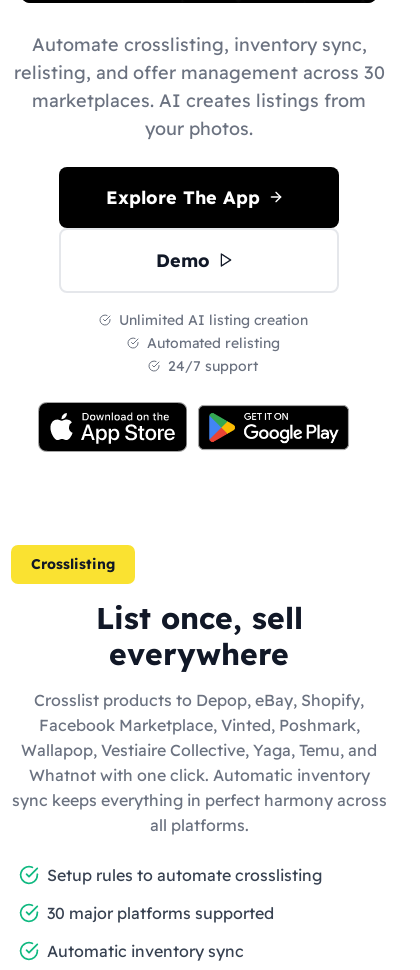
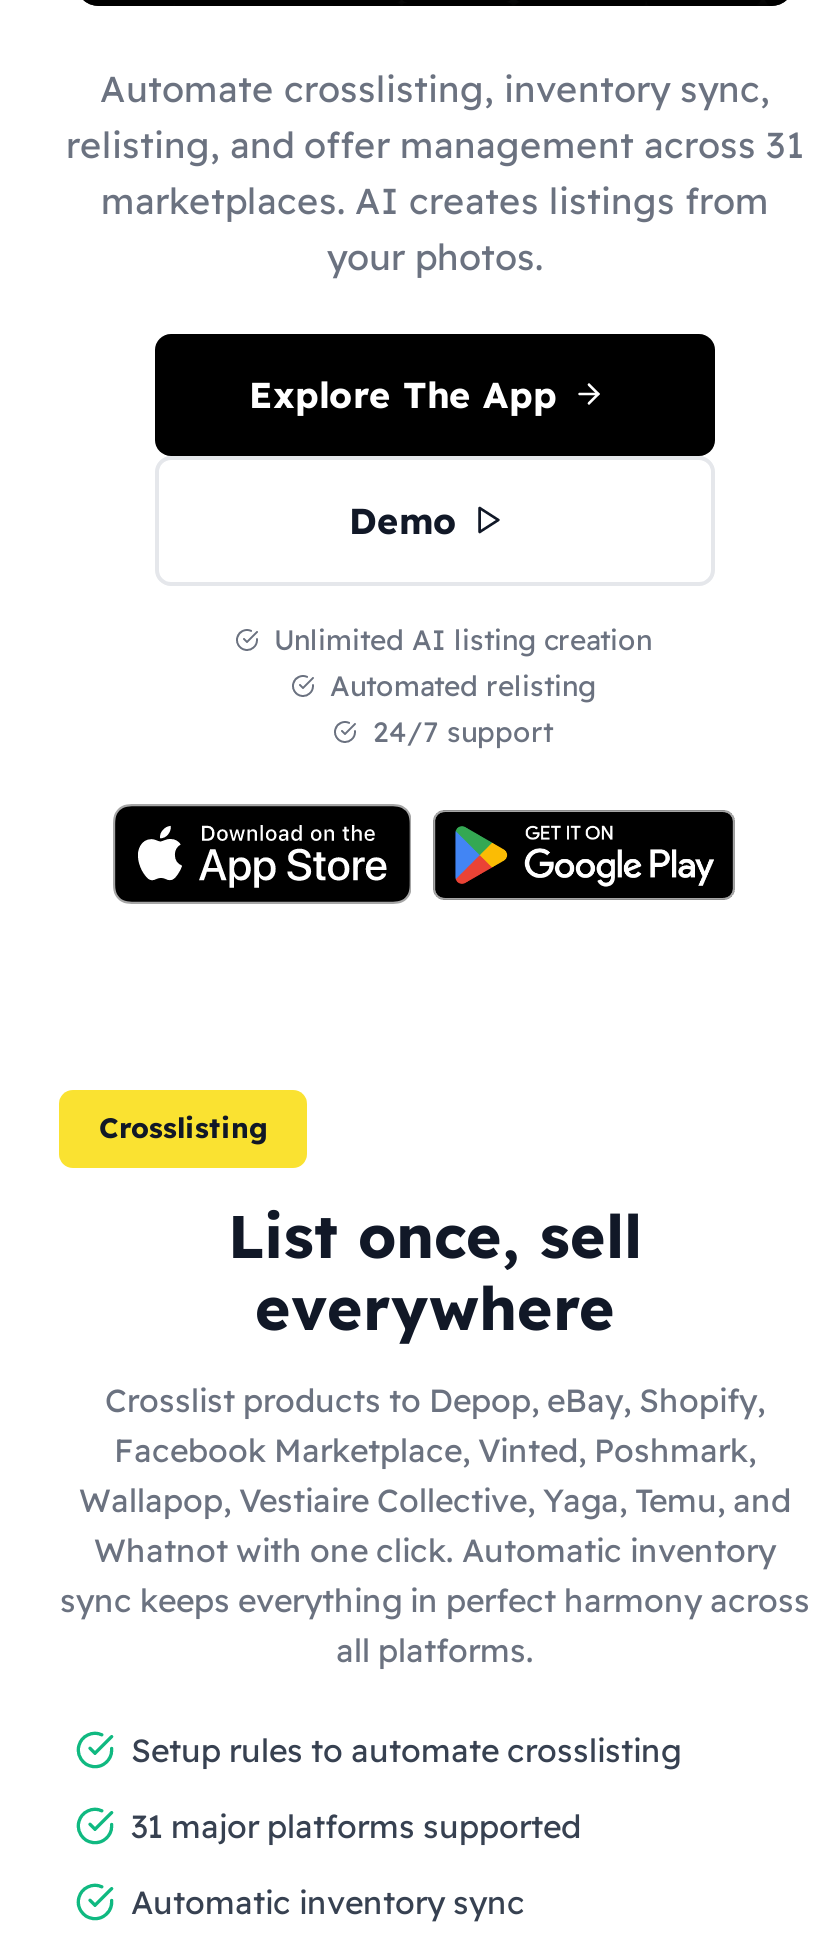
- relisting, and offer management across 30
+ relisting, and offer management across 31

- 30 major platforms supported
+ 31 major platforms supported
